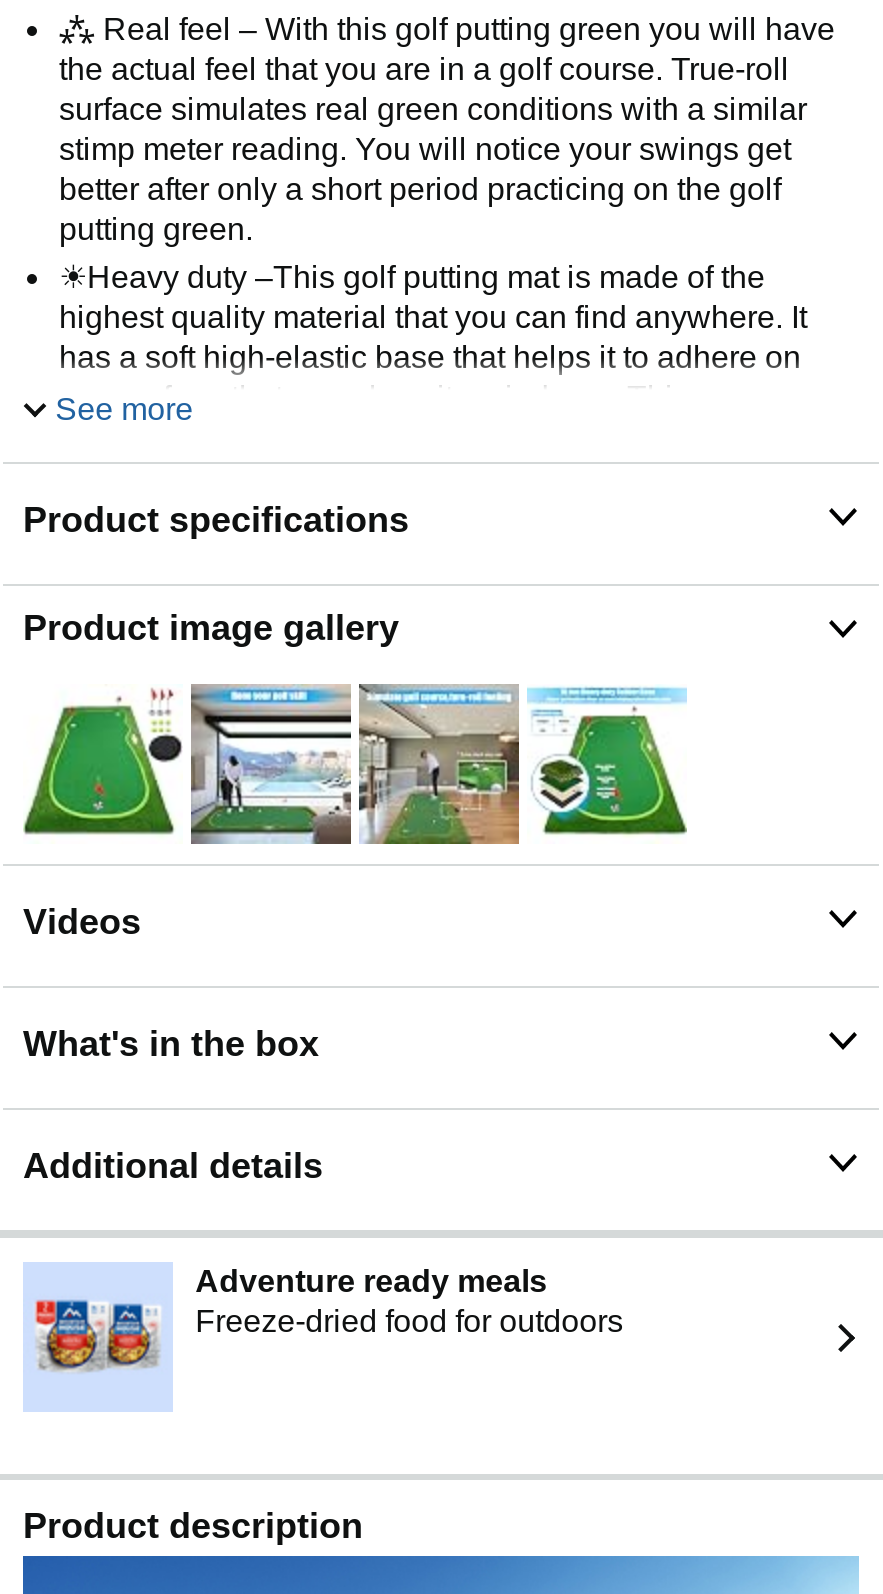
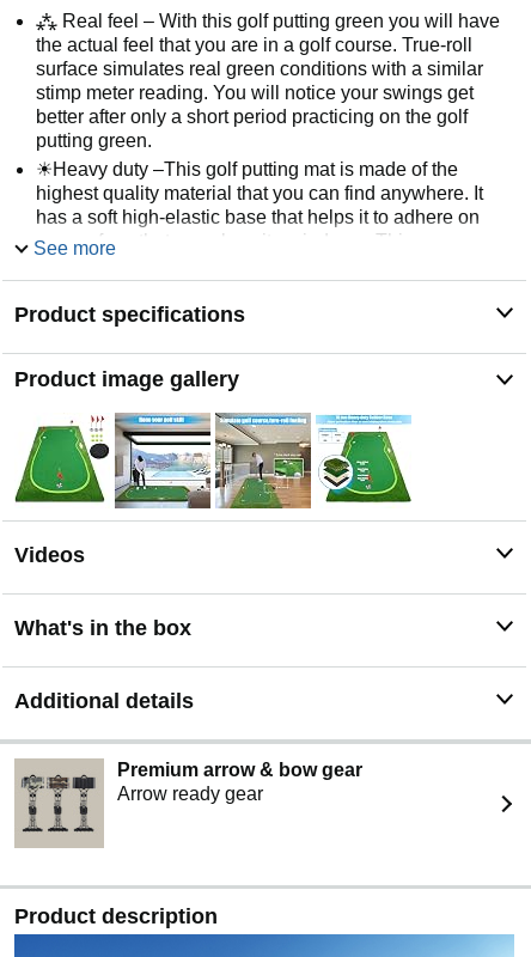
- [image]
- Adventure ready meals
- Freeze-dried food for outdoors
+ [image]
+ Premium arrow & bow gear
+ Arrow ready gear
